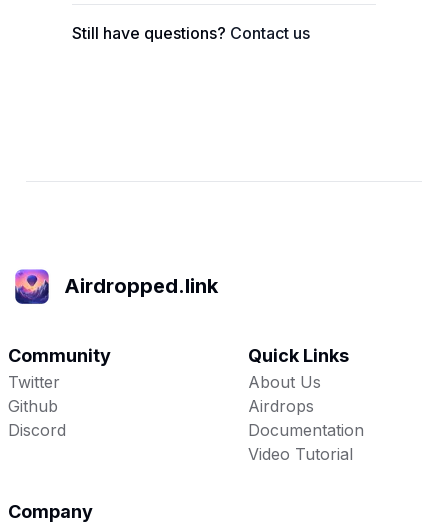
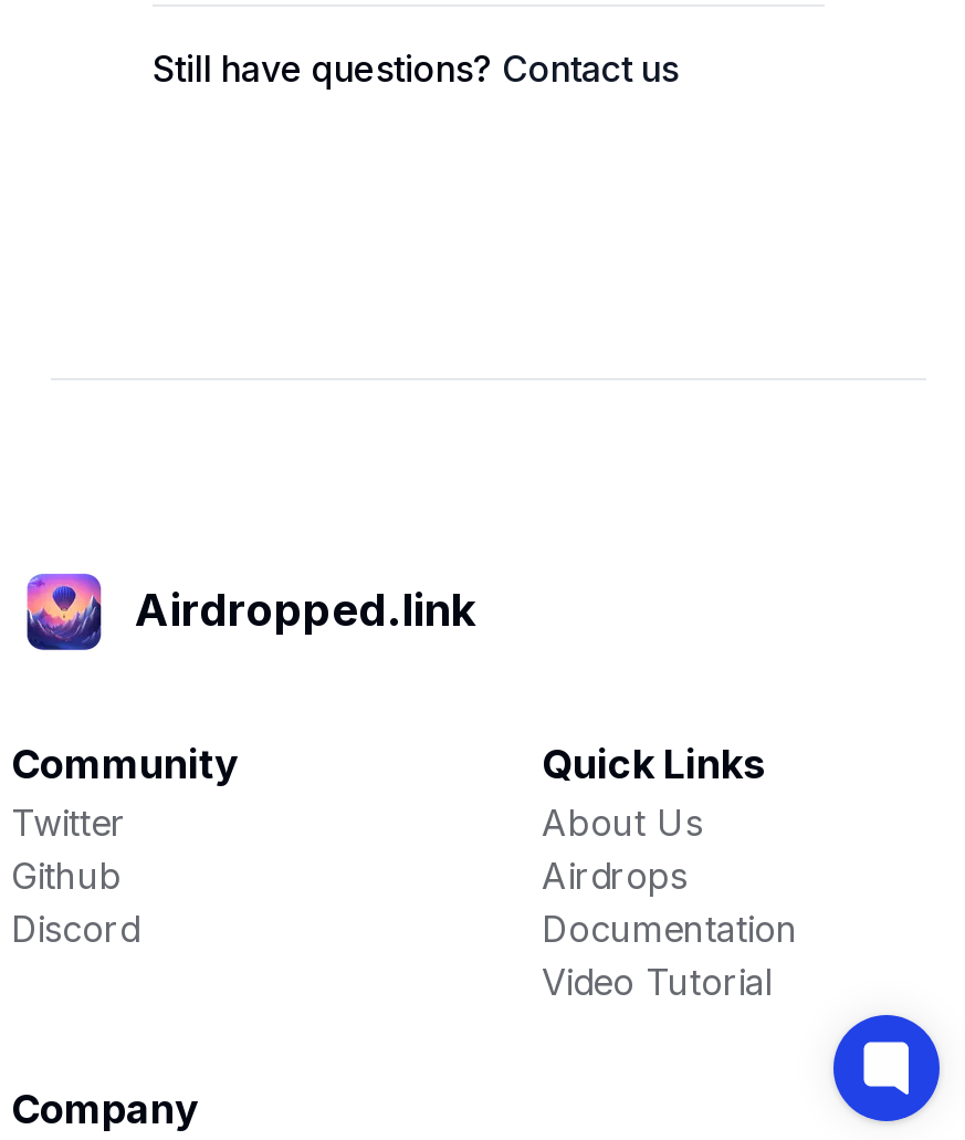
+ [image]
